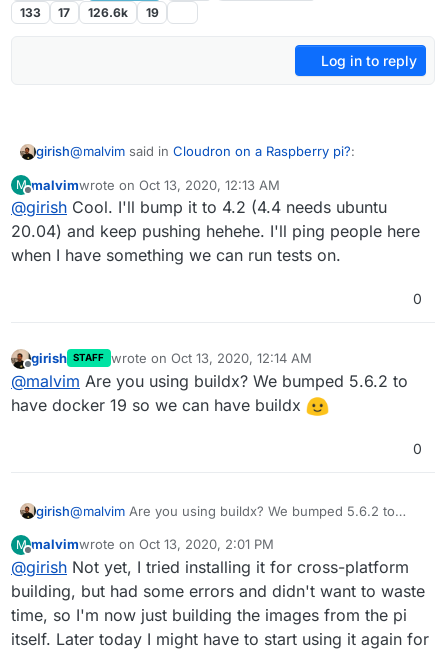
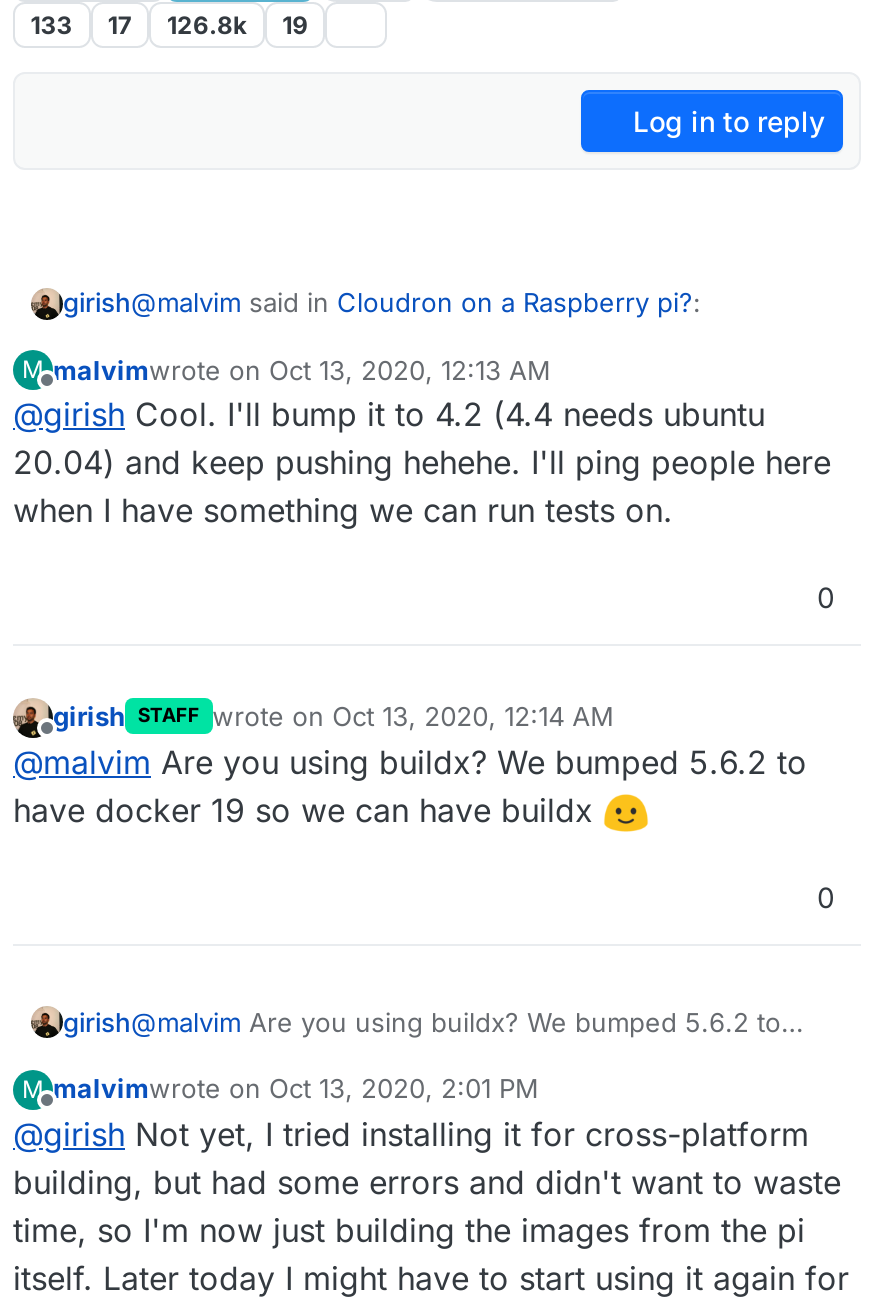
- 133 17 126.6k 19
+ 133 17 126.8k 19
